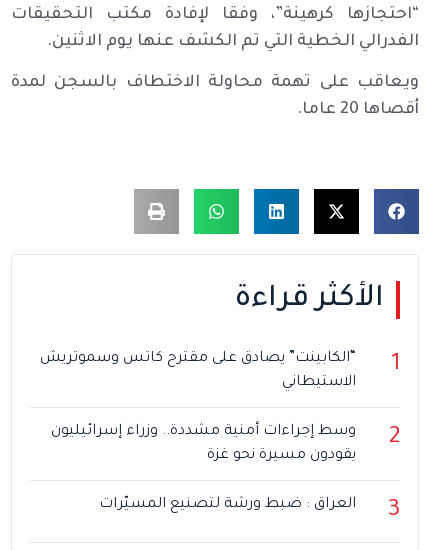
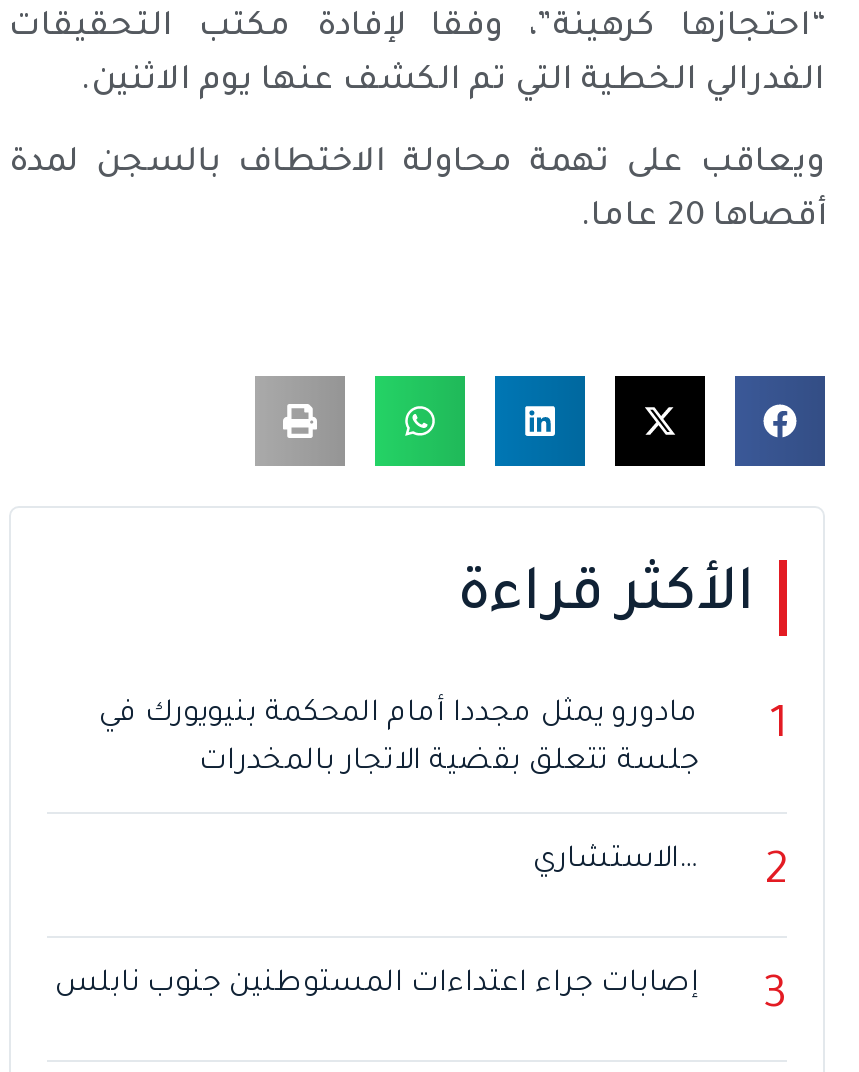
- “الكابينت” يصادق على مقترح كاتس وسموتريش
+ مادورو يمثل مجددا أمام المحكمة بنيويورك في

- الاستيطاني
+ جلسة تتعلق بقضية الاتجار بالمخدرات

- وسط إجراءات أمنية مشددة.. وزراء إسرائيليون
- يقودون مسيرة نحو غزة
+ …الاستشاري

- العراق : ضبط ورشة لتصنيع المسيّرات
+ إصابات جراء اعتداءات المستوطنين جنوب نابلس
